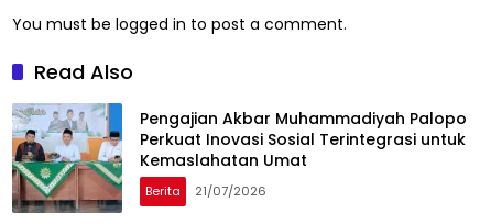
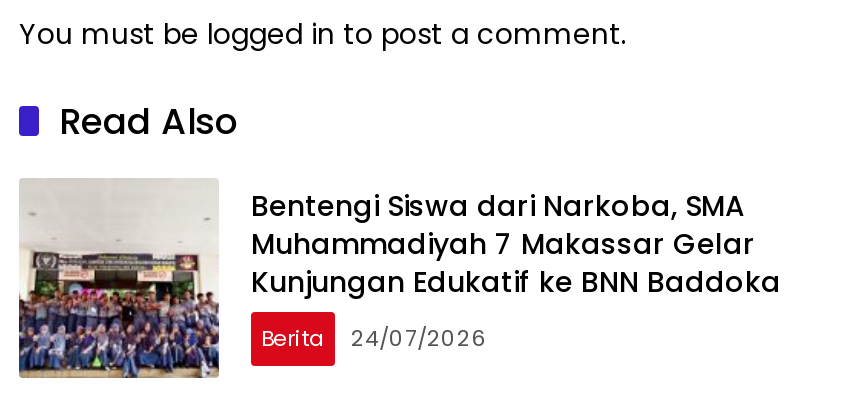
- [image]
- Pengajian Akbar Muhammadiyah Palopo
- Perkuat Inovasi Sosial Terintegrasi untuk
- Kemaslahatan Umat
+ [image]
+ Bentengi Siswa dari Narkoba, SMA
+ Muhammadiyah 7 Makassar Gelar
+ Kunjungan Edukatif ke BNN Baddoka

- Berita 21/07/2026
+ Berita 24/07/2026
